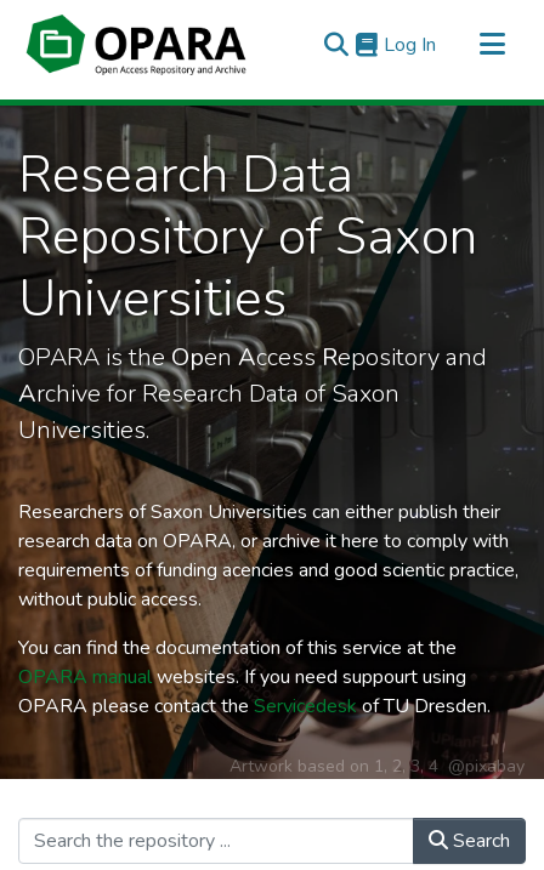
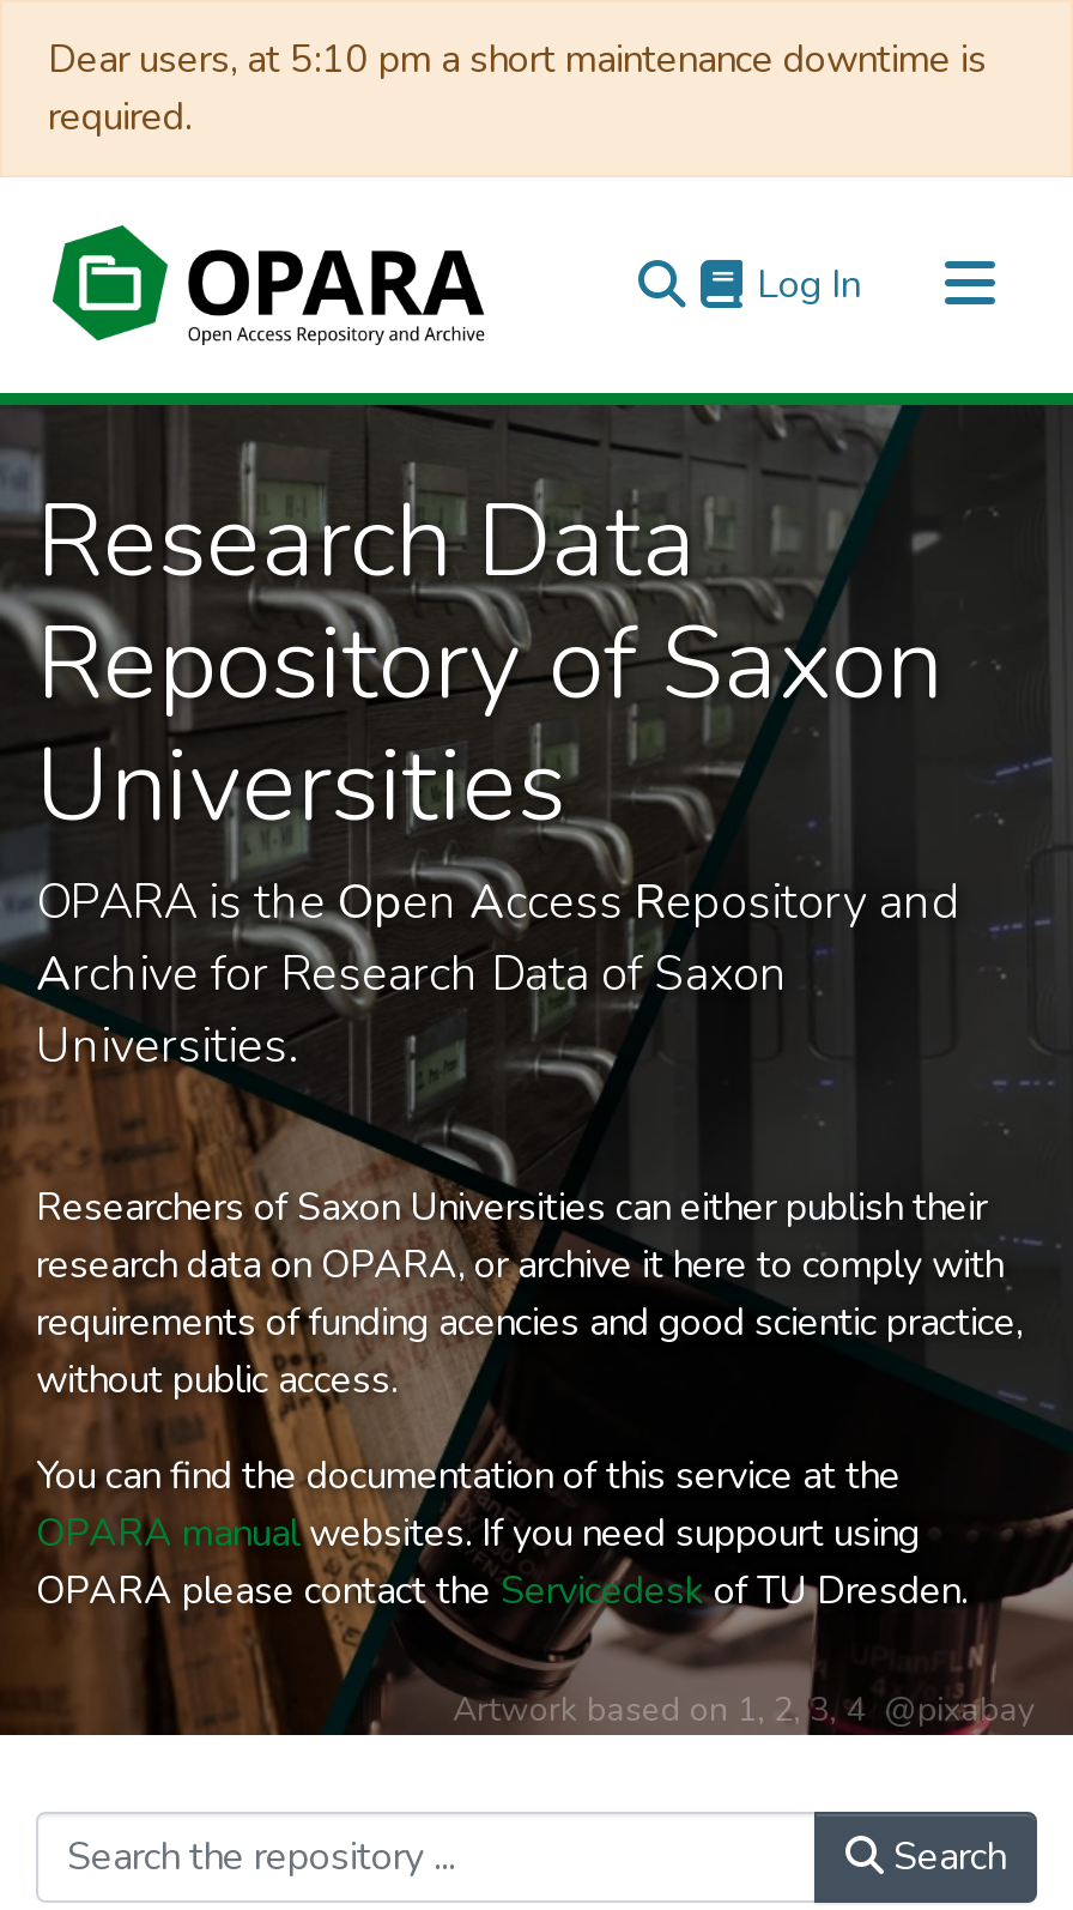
+ Dear users, at 5:10 pm a short maintenance downtime is
+ required.
